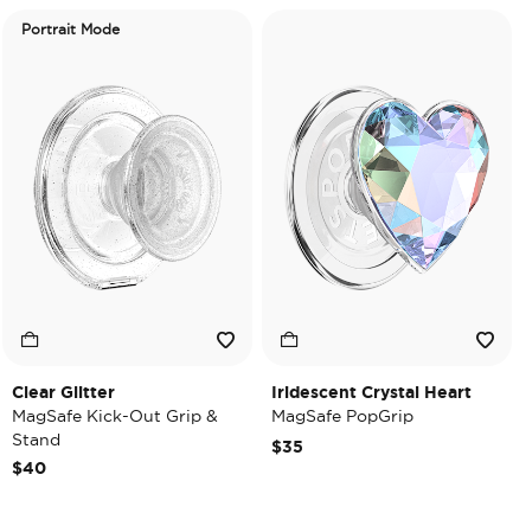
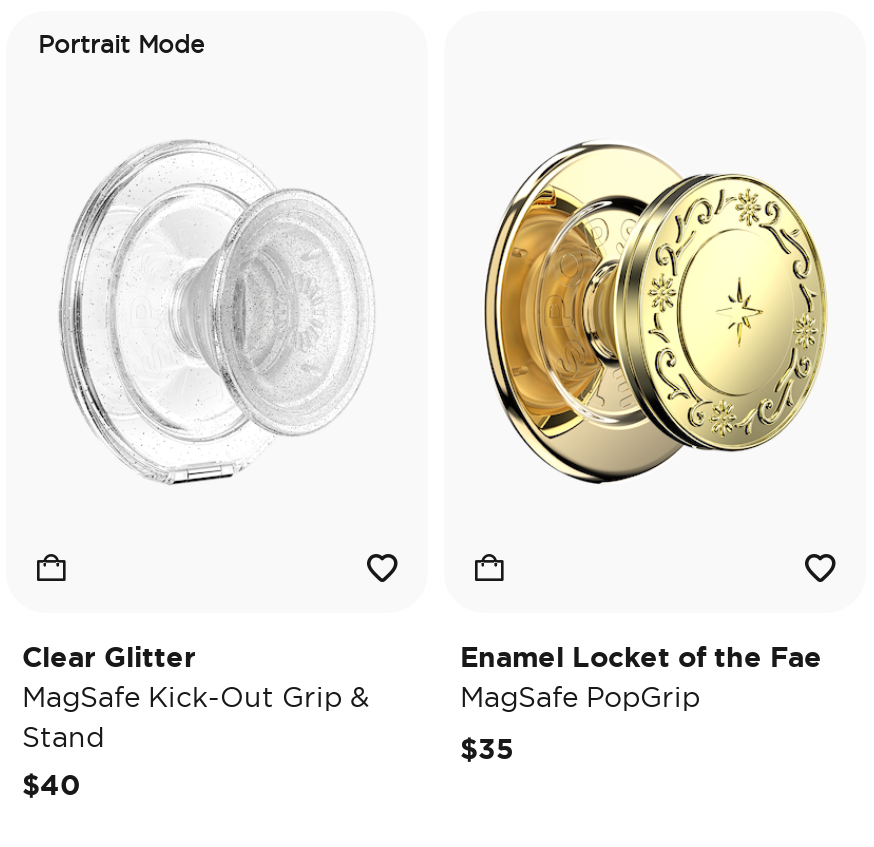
- [image]
+ [image]

- Iridescent Crystal Heart
+ Enamel Locket of the Fae
